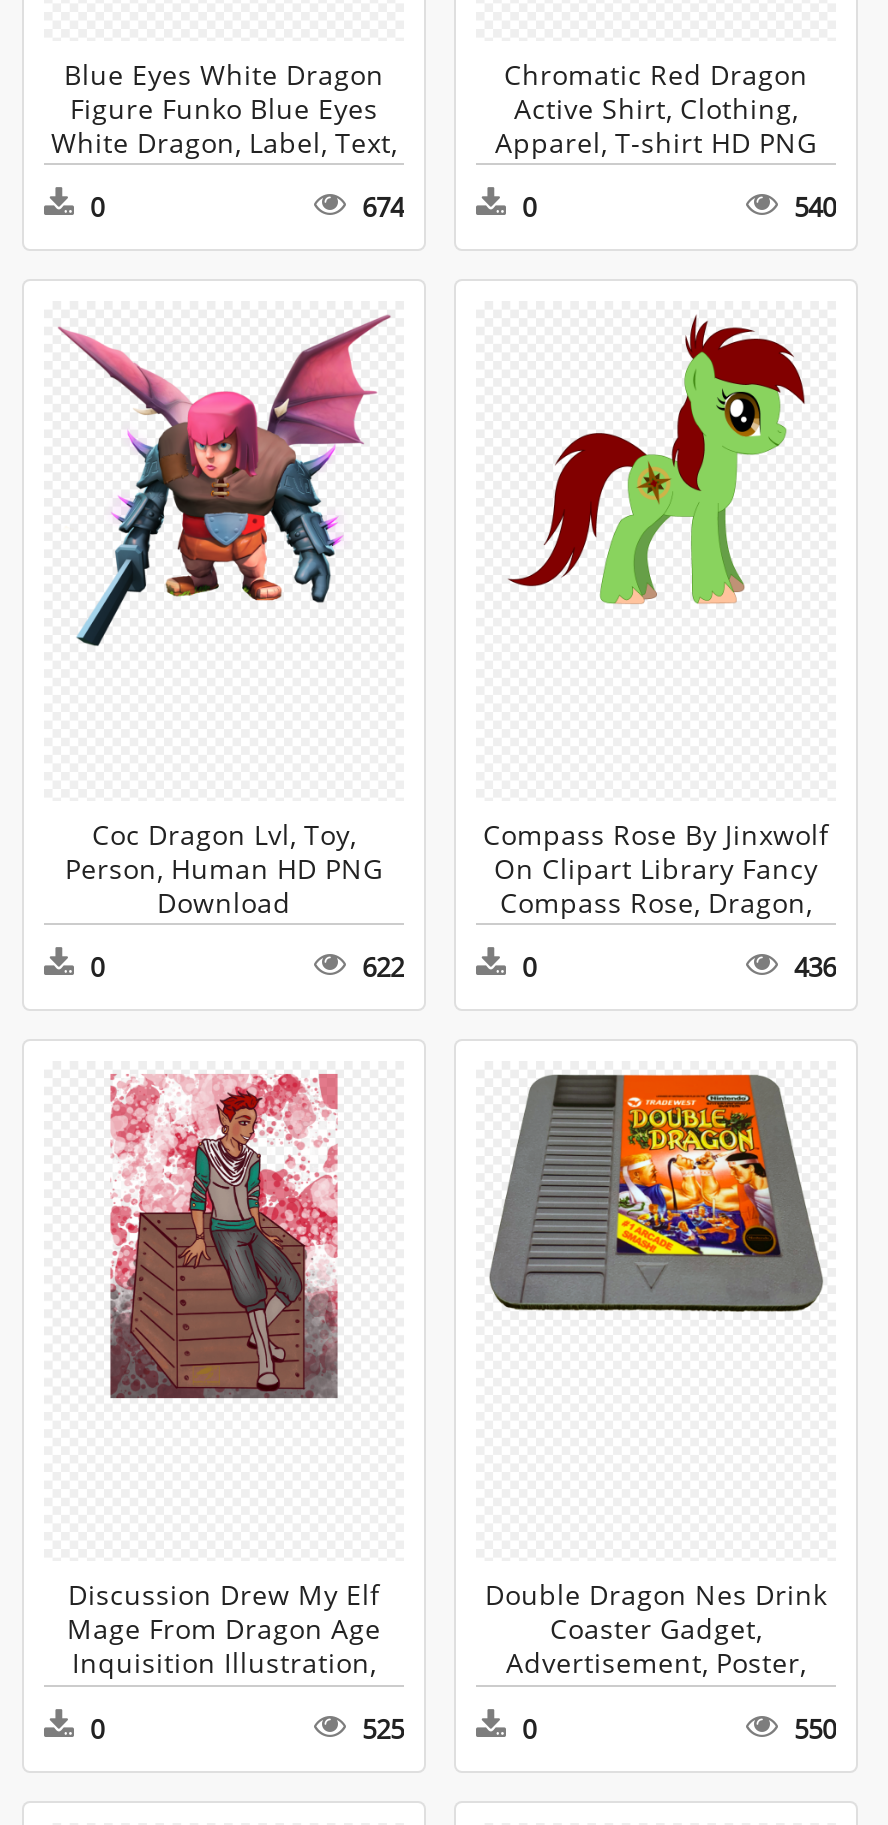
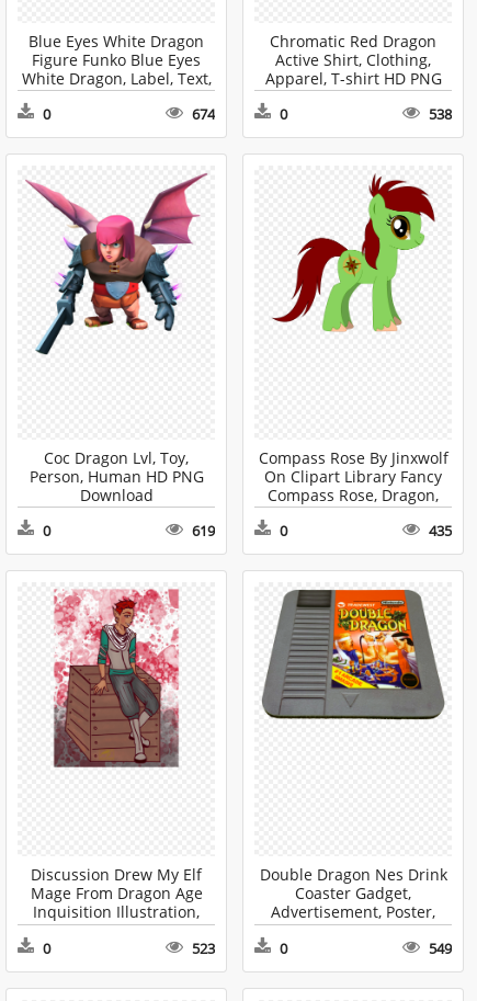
- 540
+ 538

- 622
+ 619

- 436
+ 435

- 525
+ 523

- 550
+ 549
